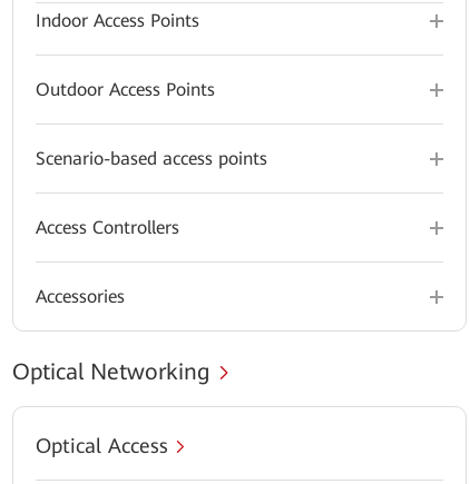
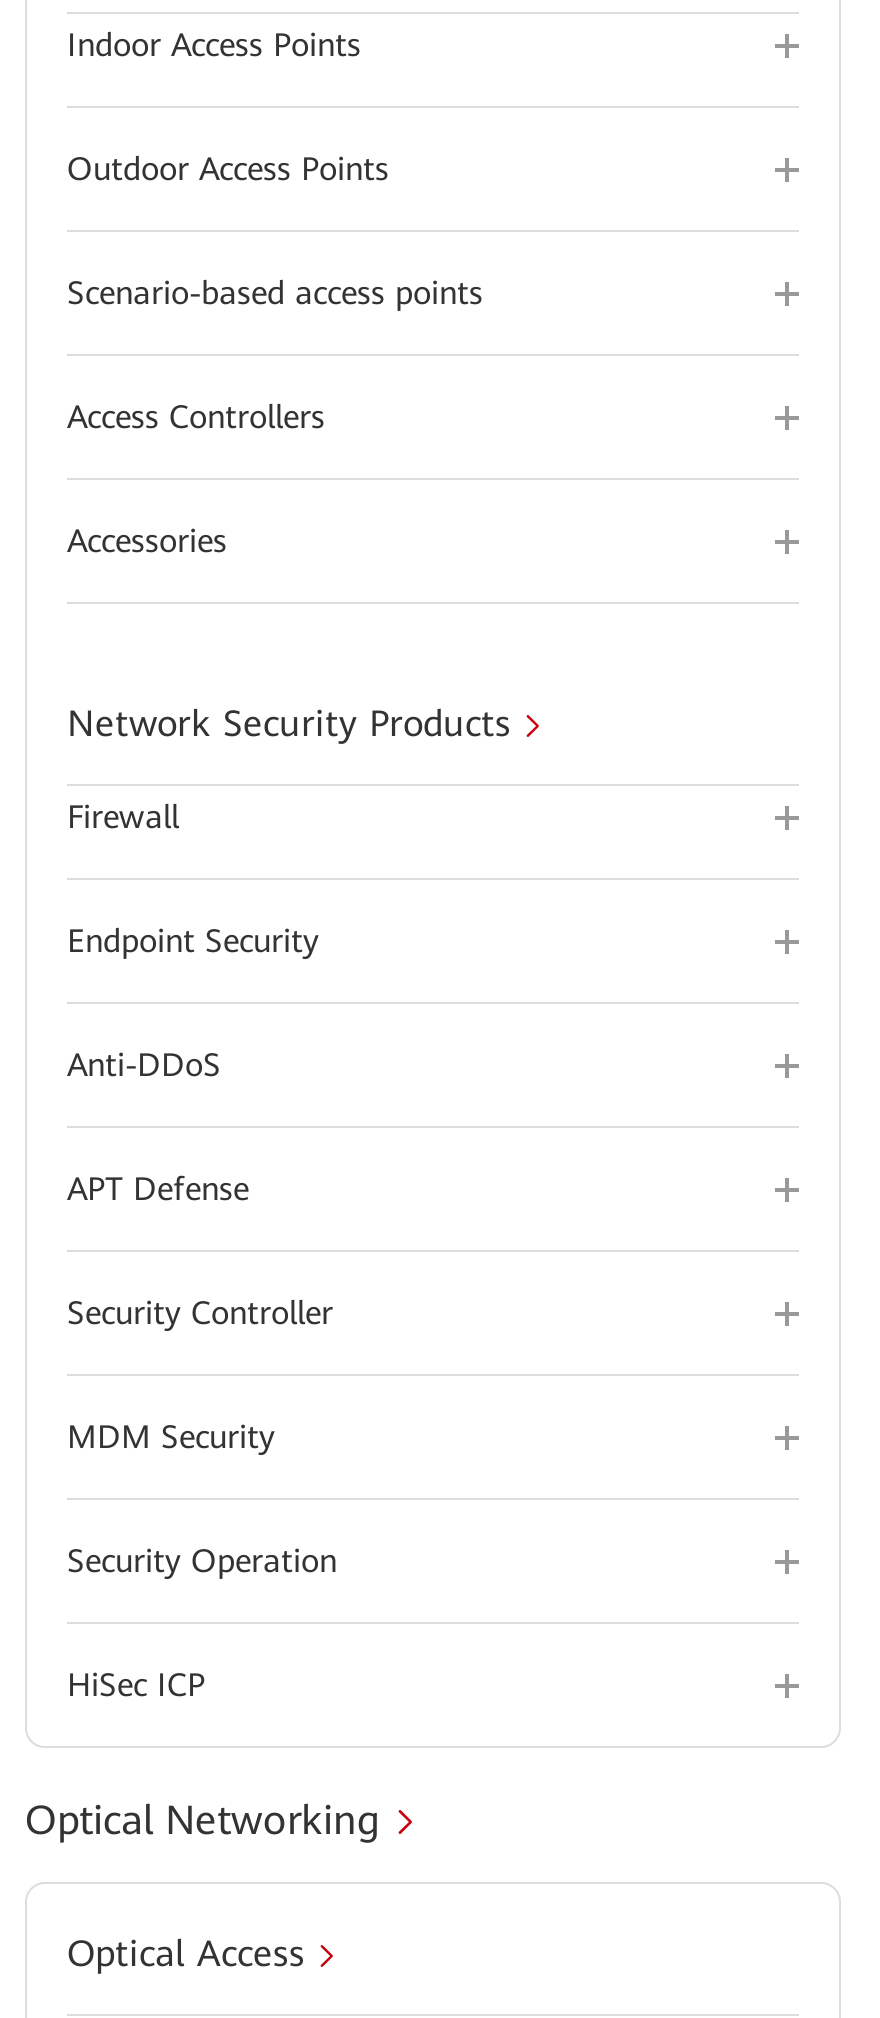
+ Network Security Products
+ Firewall
+ Endpoint Security
+ Anti-DDoS
+ APT Defense
+ Security Controller
+ MDM Security
+ Security Operation
+ HiSec ICP
